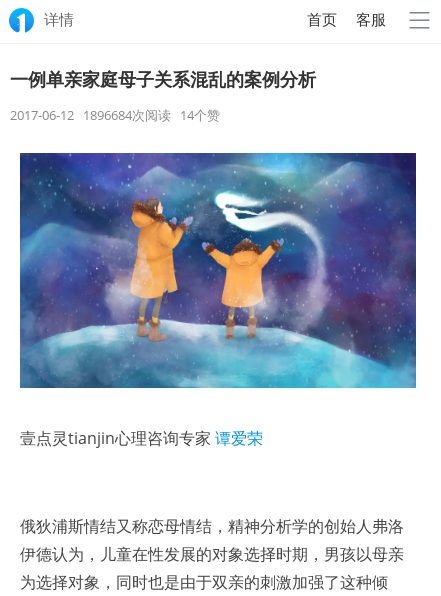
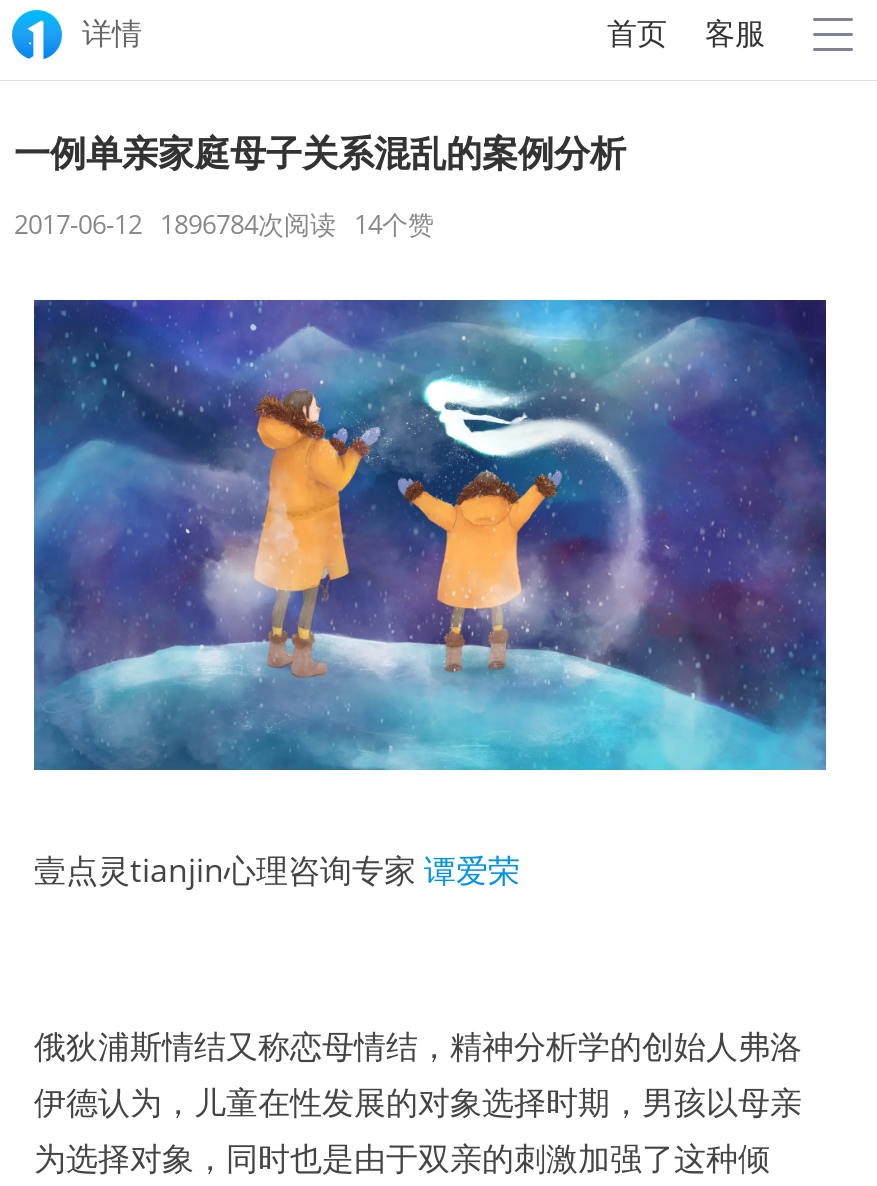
- 2017-06-12 1896684次阅读14个赞
+ 2017-06-12 1896784次阅读14个赞
